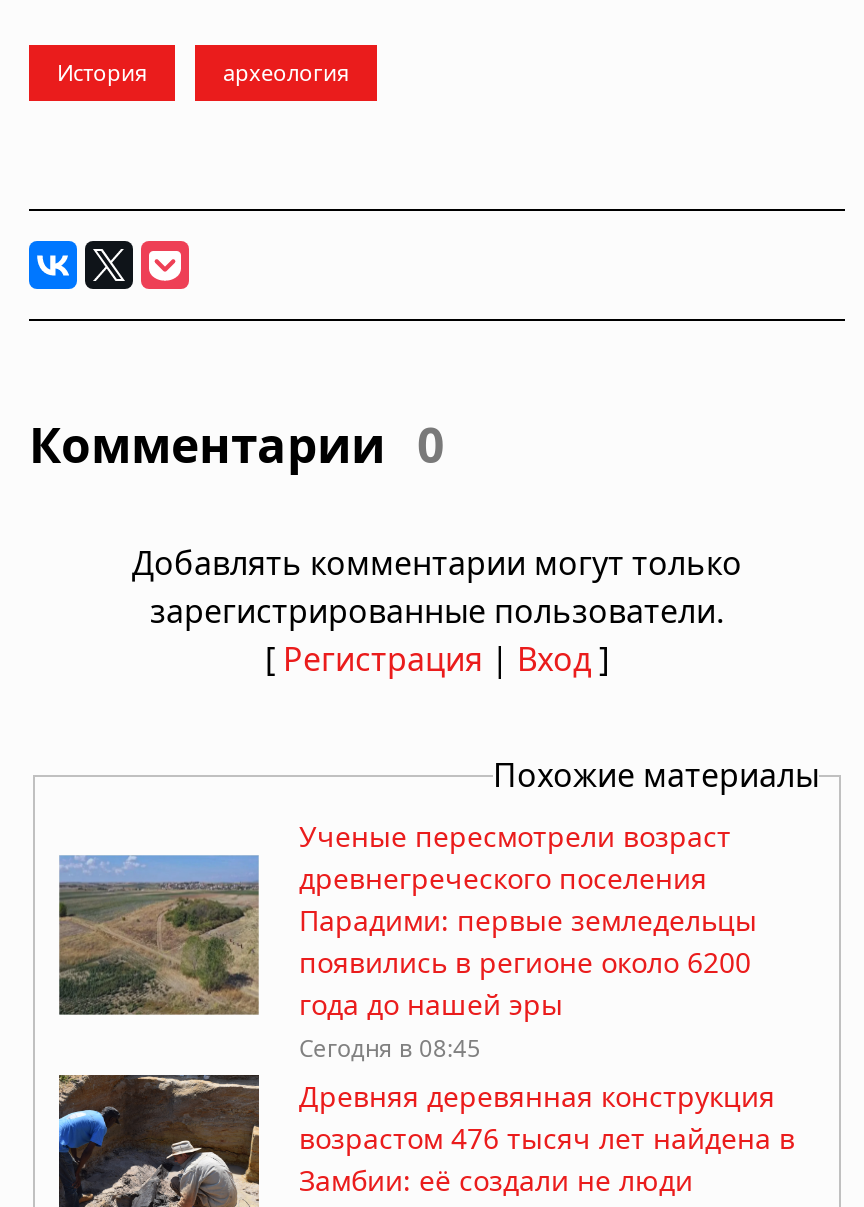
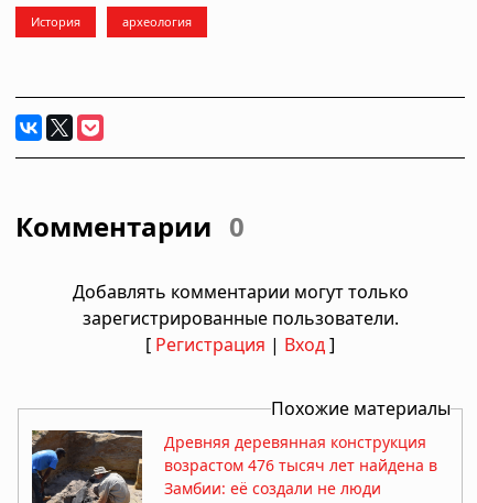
- [image]
- Ученые пересмотрели возраст
- древнегреческого поселения
- Парадими: первые земледельцы
- появились в регионе около 6200
- года до нашей эры
- Сегодня в 08:45
